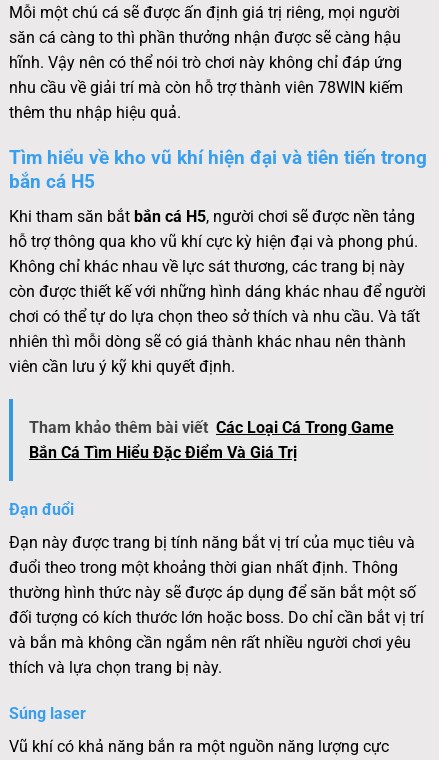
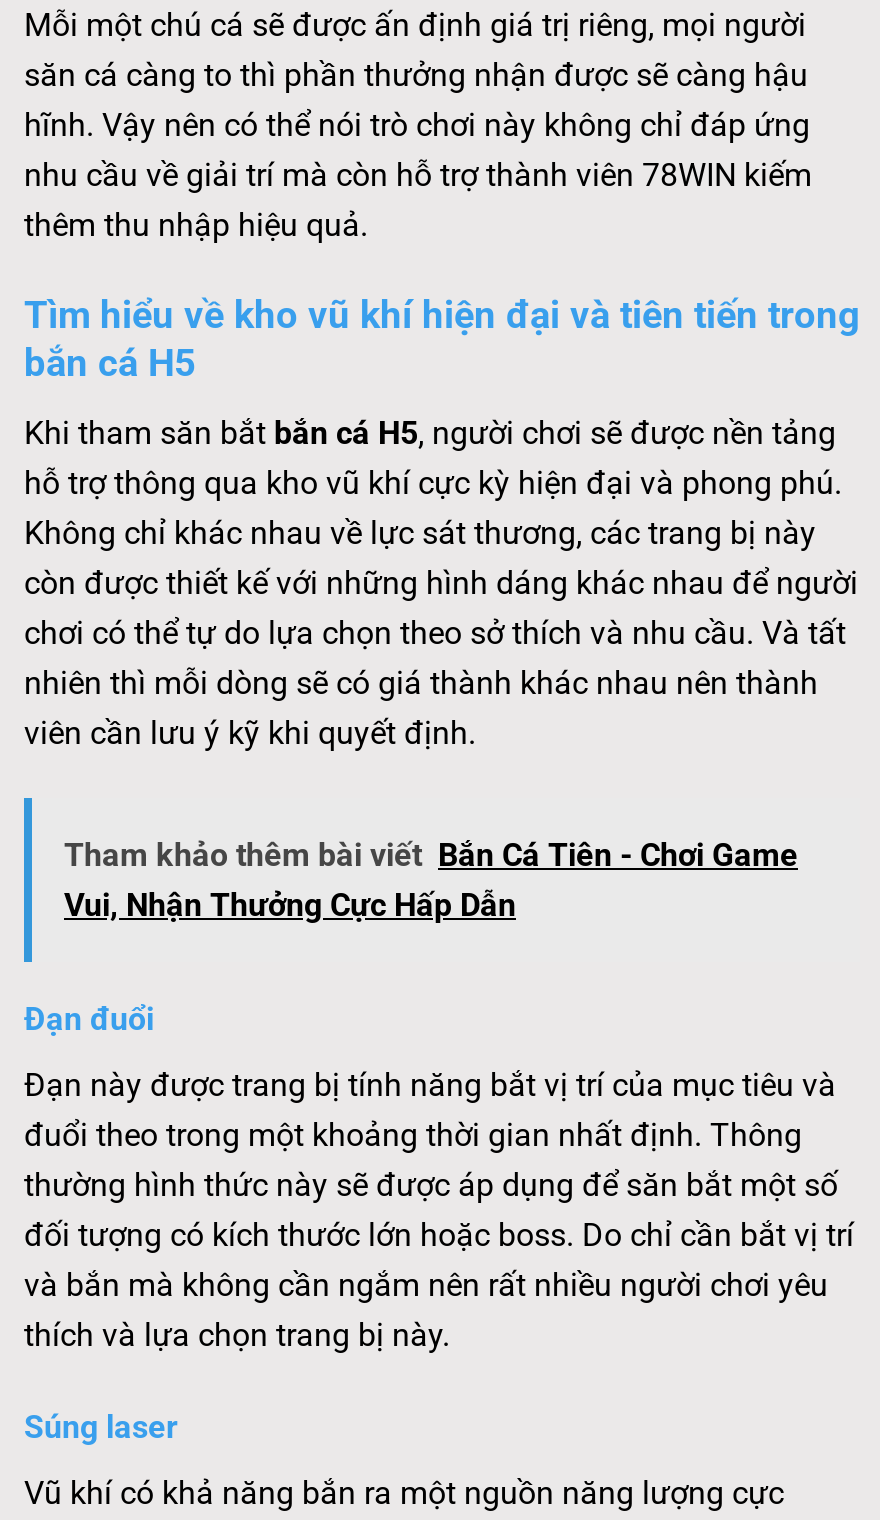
- Tham khảo thêm bài viết Các Loại Cá Trong Game
- Bắn Cá Tìm Hiểu Đặc Điểm Và Giá Trị
+ Tham khảo thêm bài viết Bắn Cá Tiên - Chơi Game
+ Vui, Nhận Thưởng Cực Hấp Dẫn
